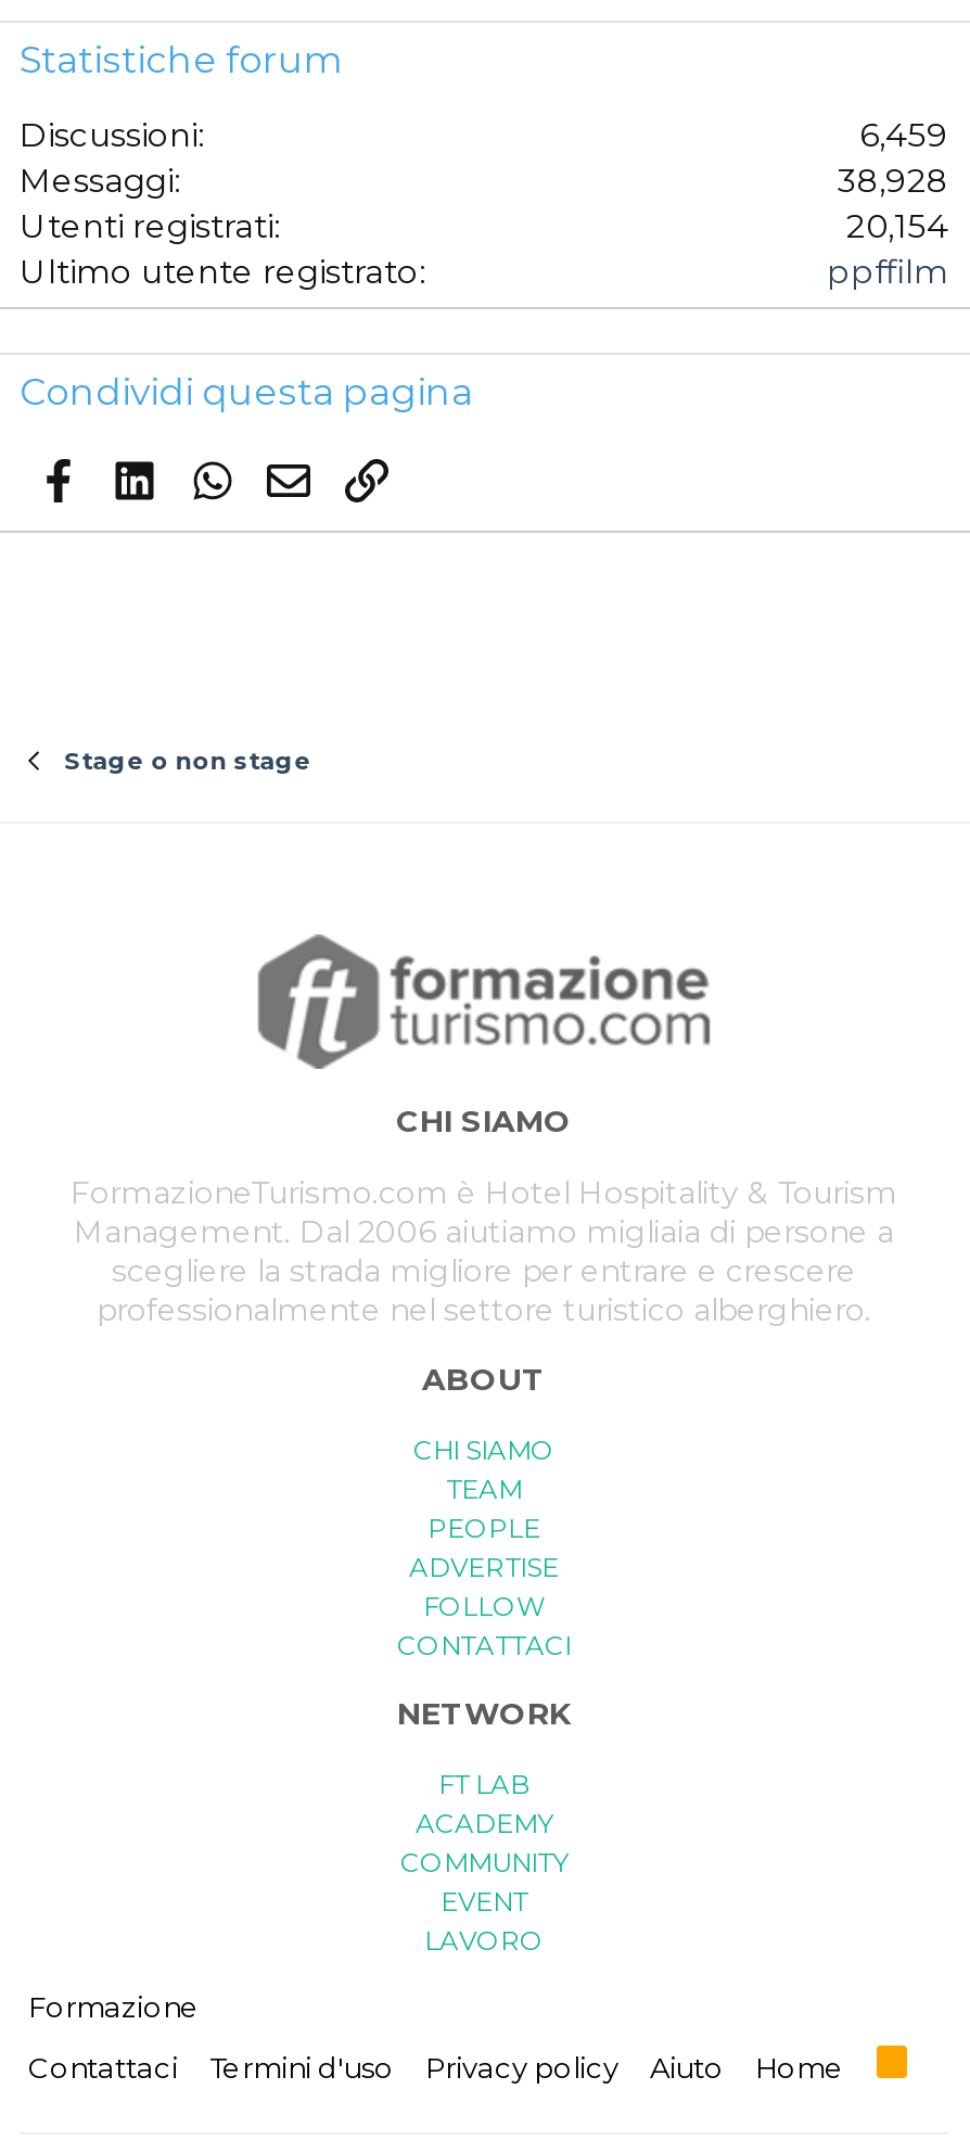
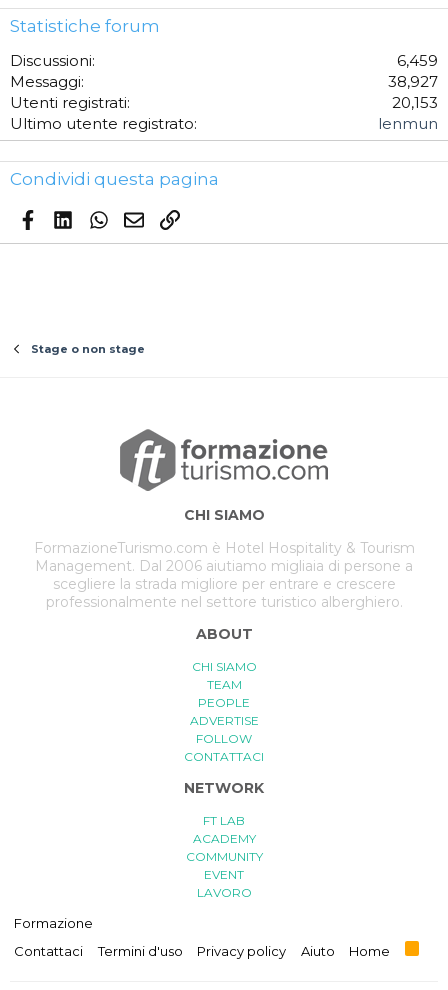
- 38,928
+ 38,927

- 20,154
+ 20,153

- ppffilm
+ lenmun
